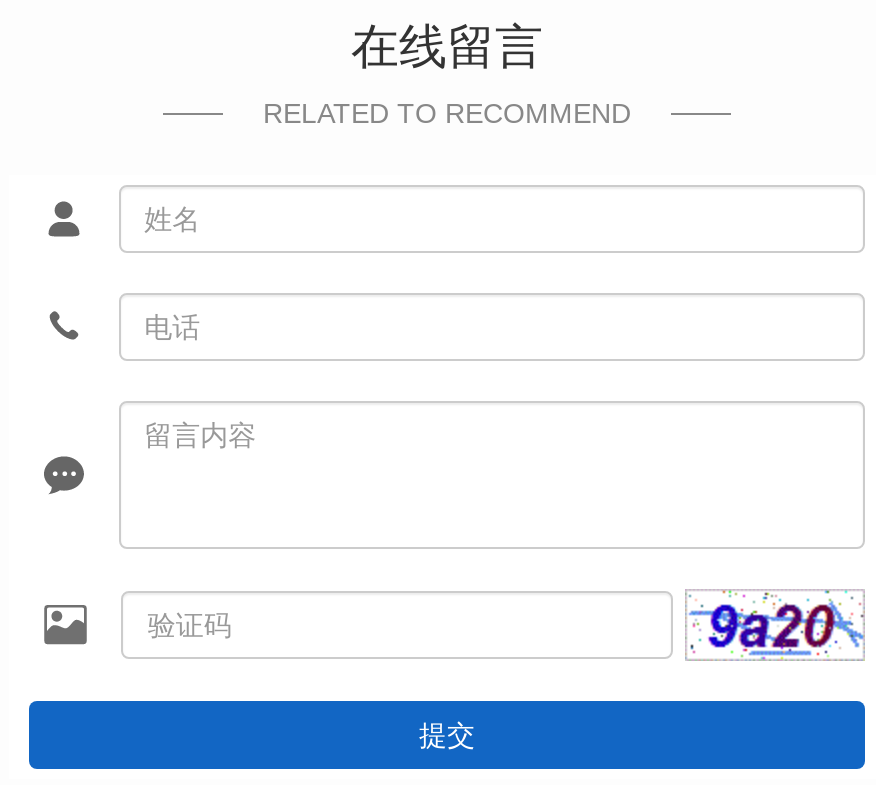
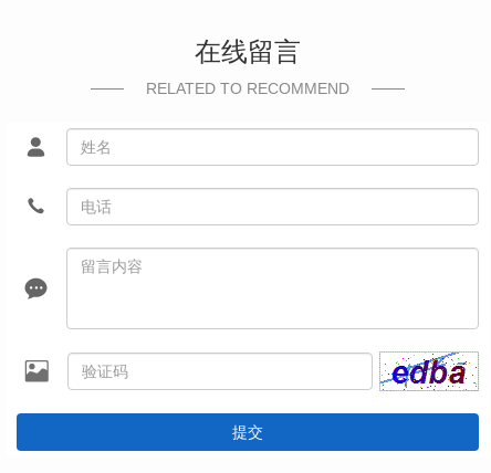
- [image]
+ [image]
